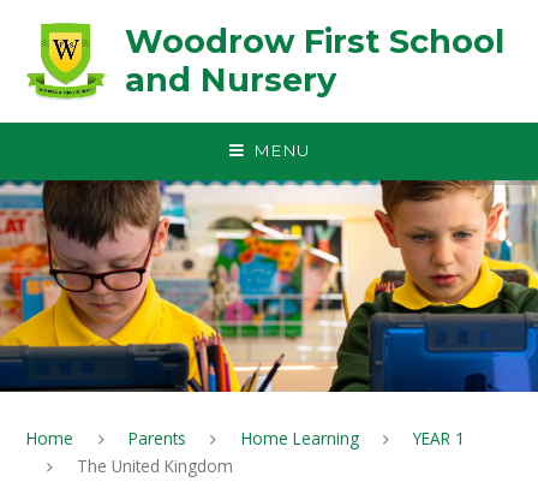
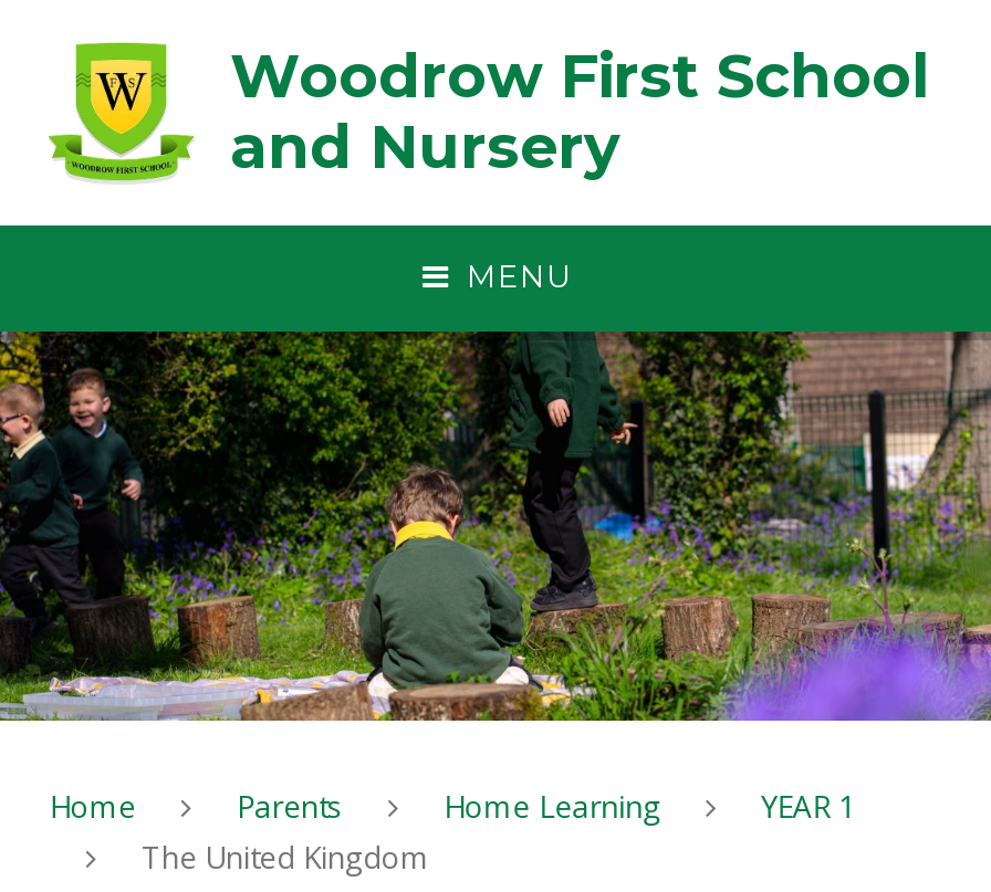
- [image]
+ [image]
